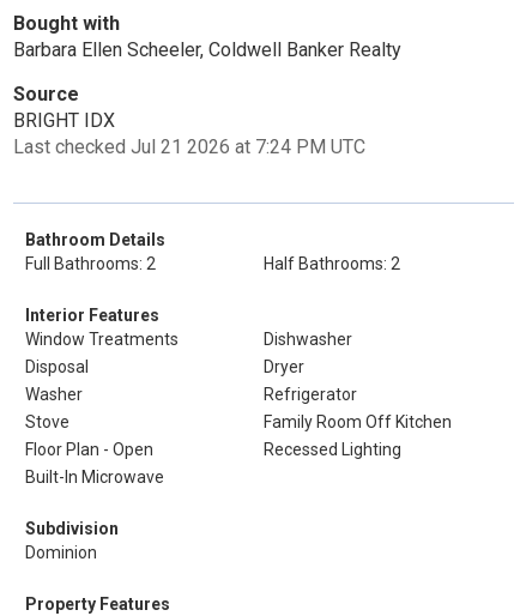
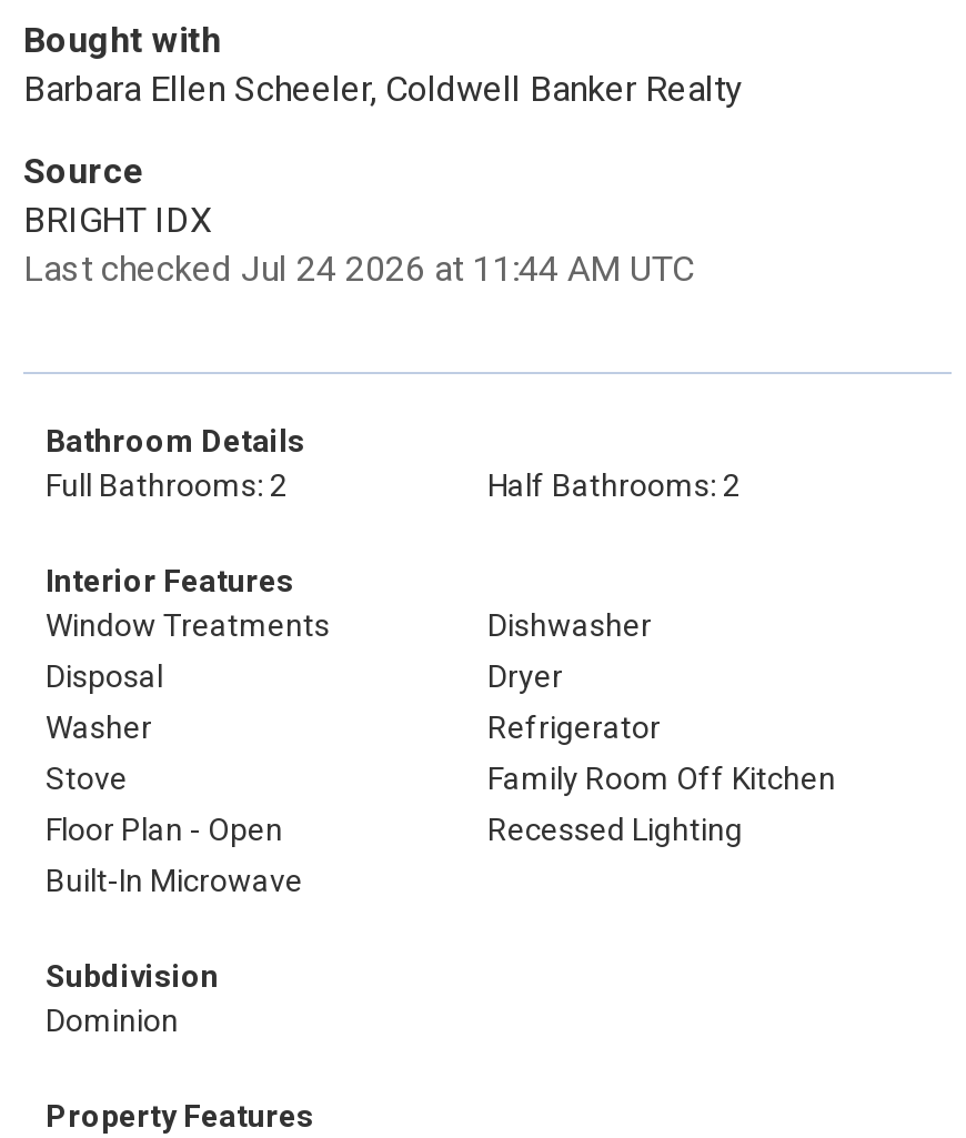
- Last checked Jul 21 2026 at 7:24 PM UTC
+ Last checked Jul 24 2026 at 11:44 AM UTC
